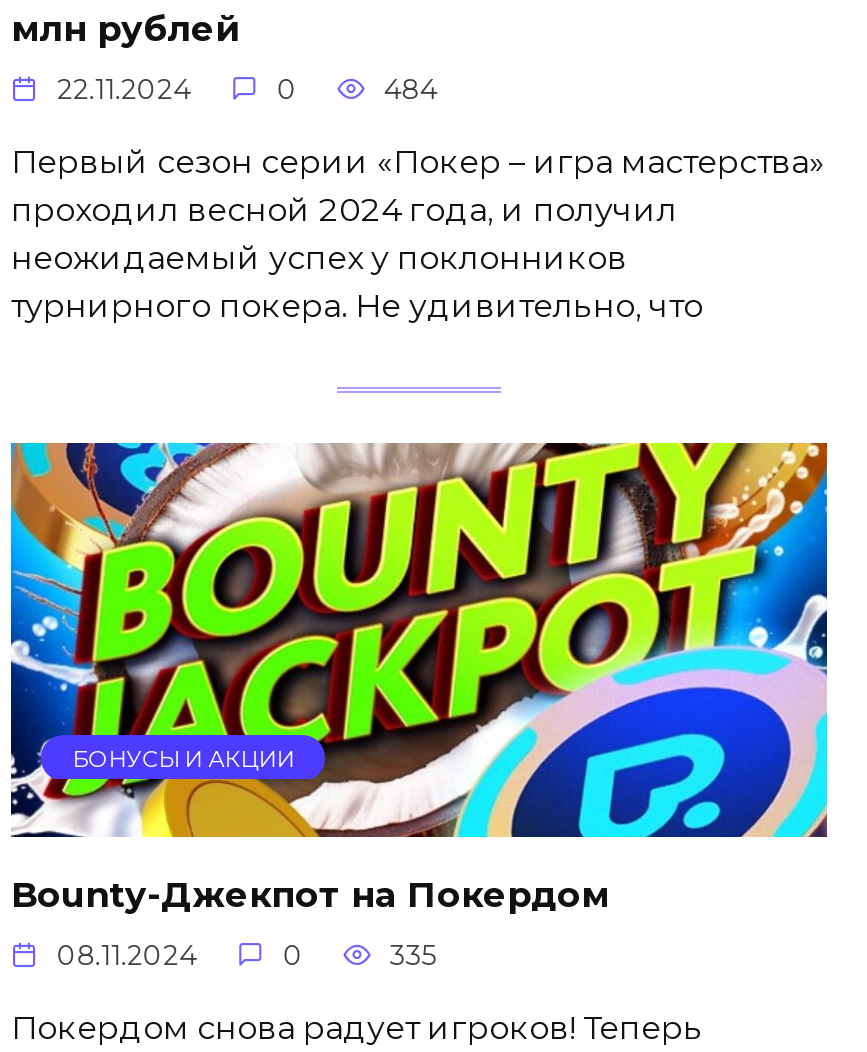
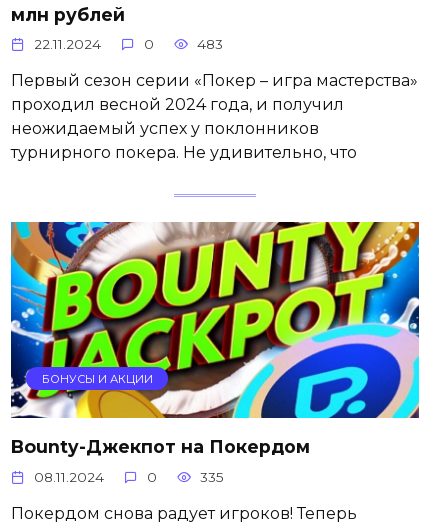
- 484
+ 483
